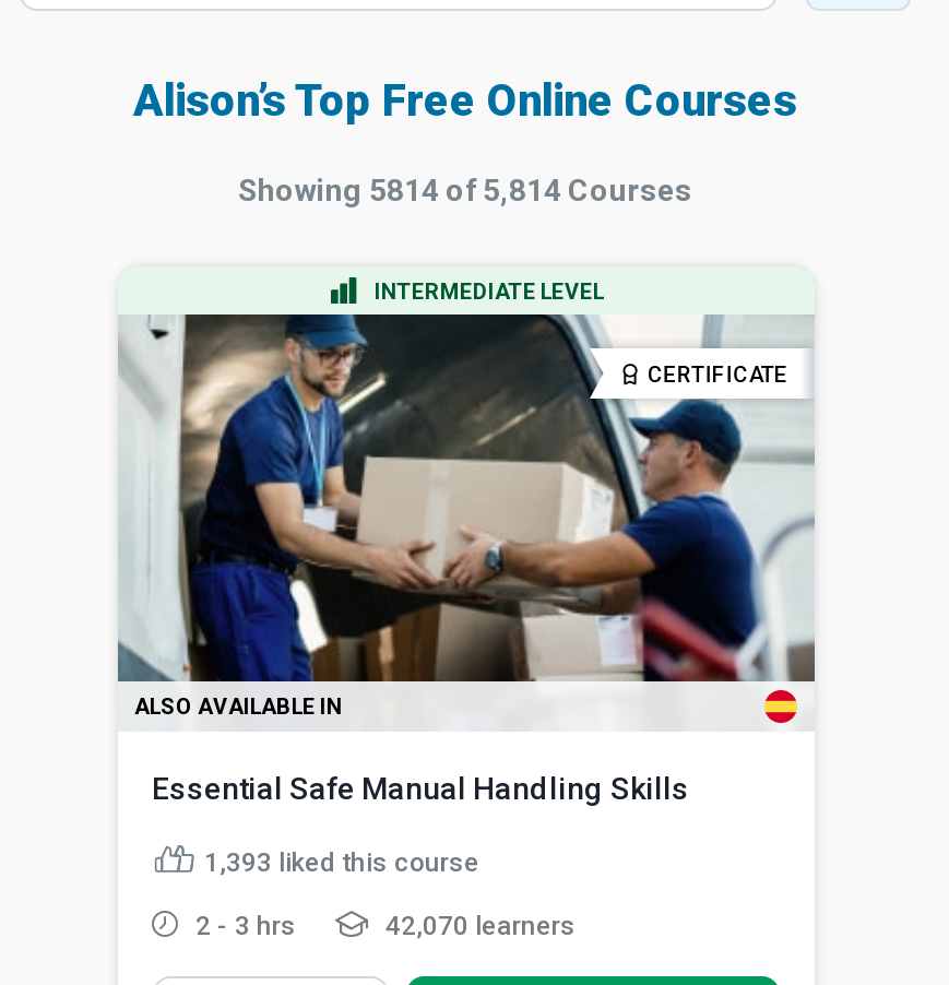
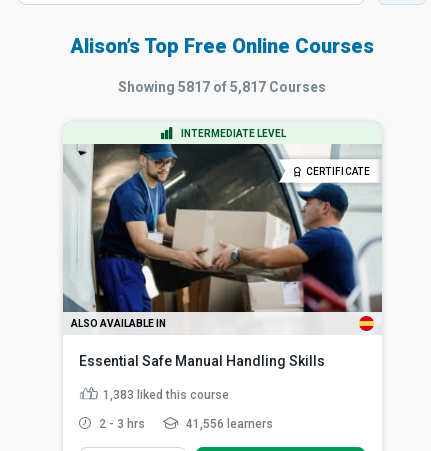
- Showing 5814 of 5,814 Courses
+ Showing 5817 of 5,817 Courses

- 1,393 liked this course
+ 1,383 liked this course

- 42,070 learners
+ 41,556 learners
